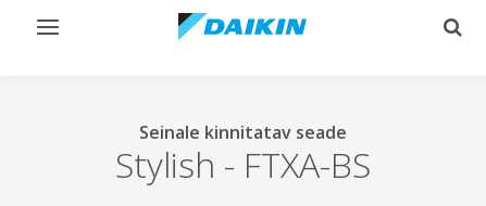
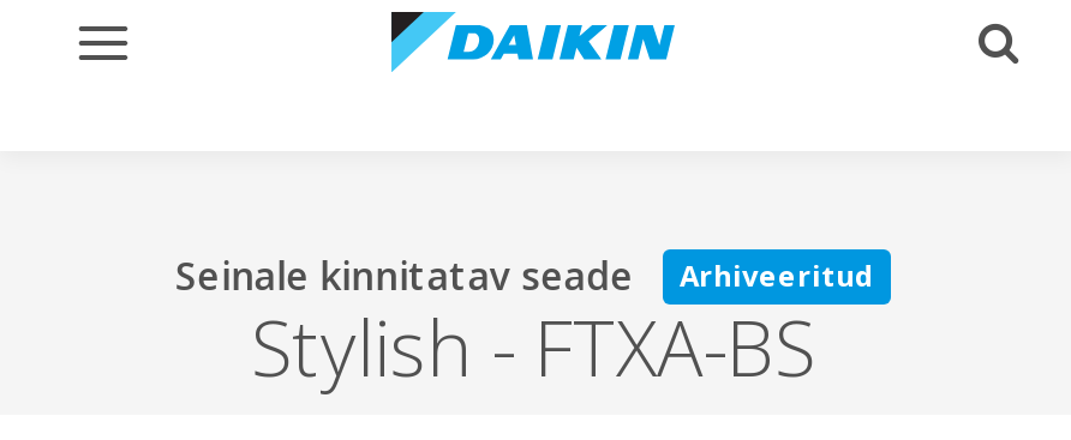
+ Arhiveeritud
